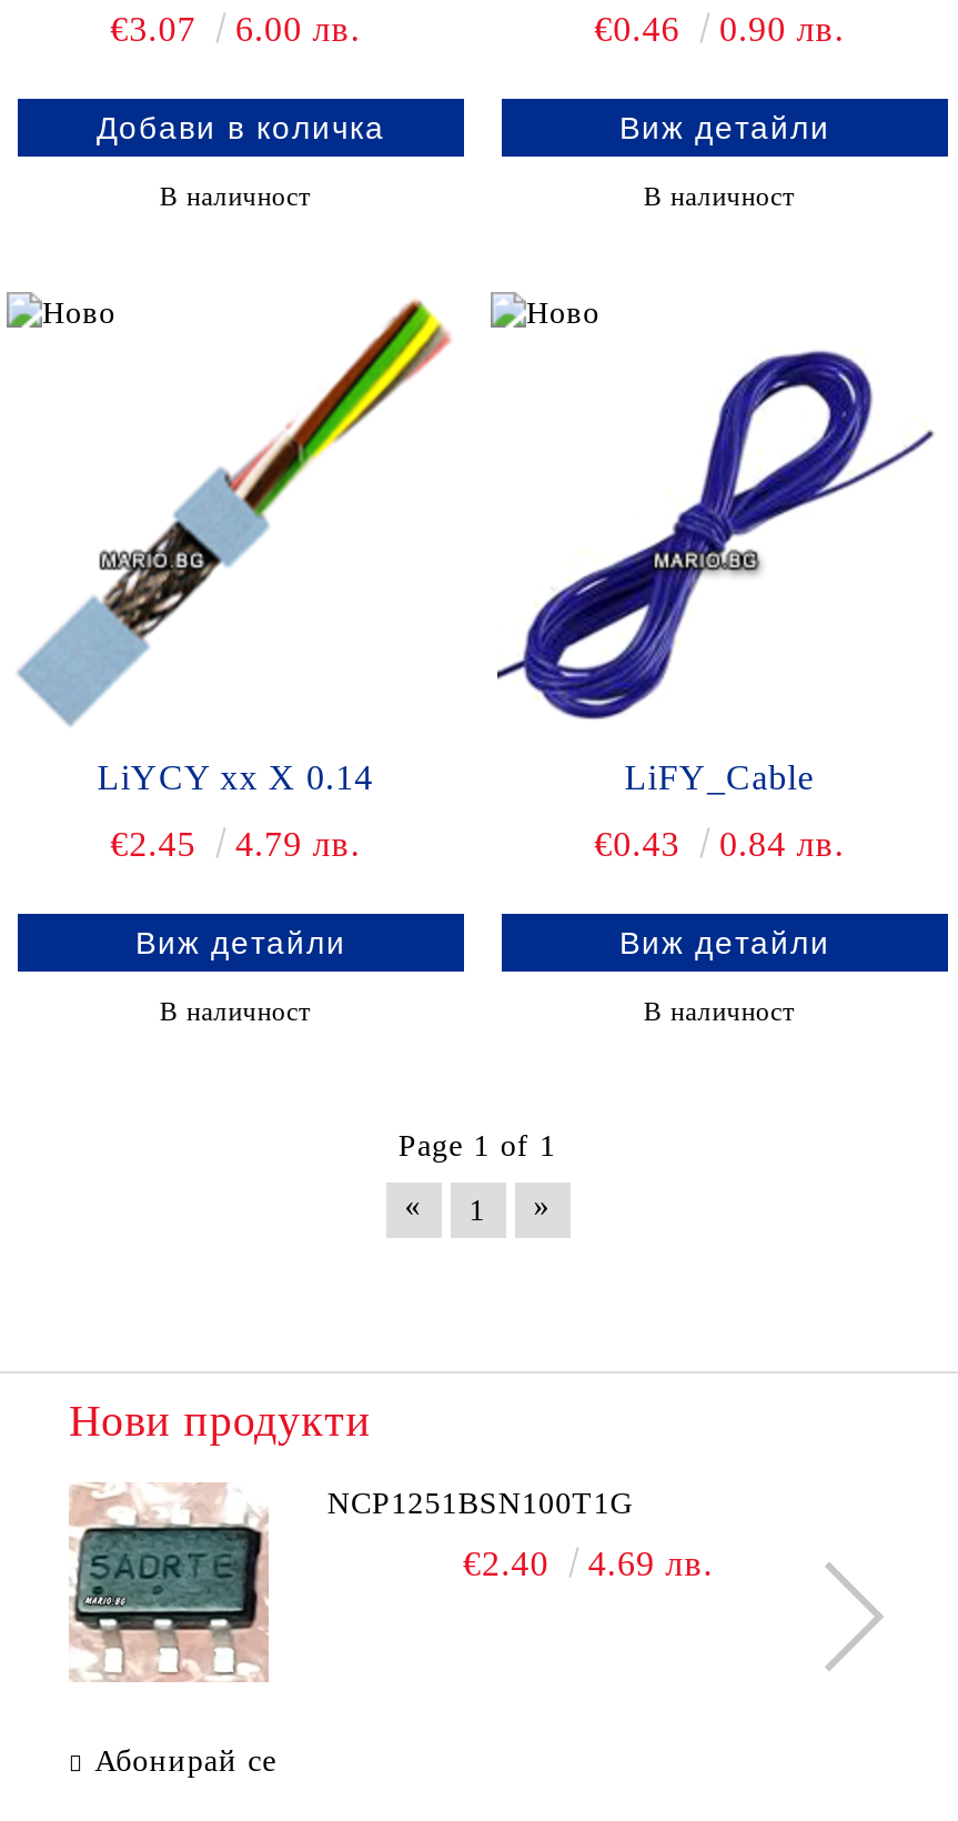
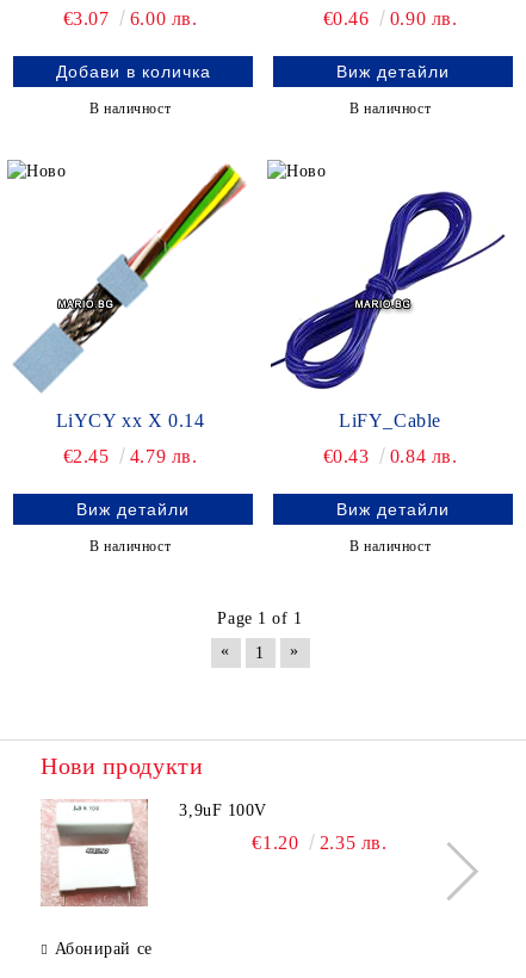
- [image]
- NCP1251BSN100T1G
+ [image]
+ 3,9uF 100V

- €2.40
- 4.69 лв.
+ €1.20
+ 2.35 лв.
